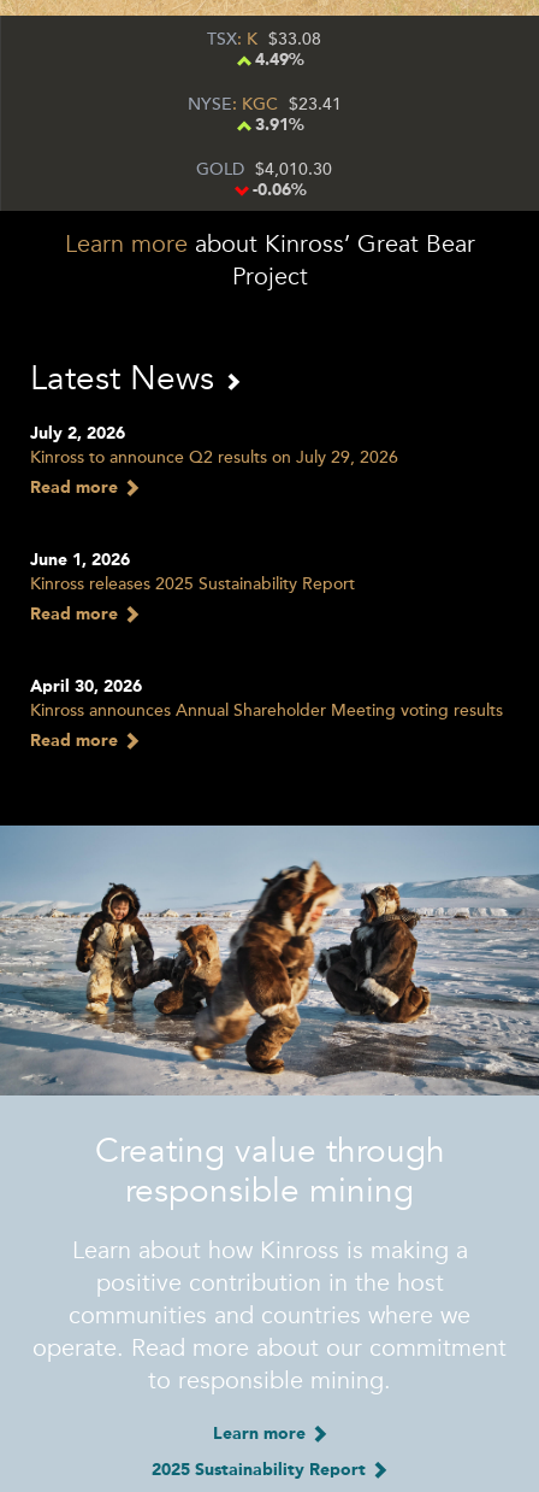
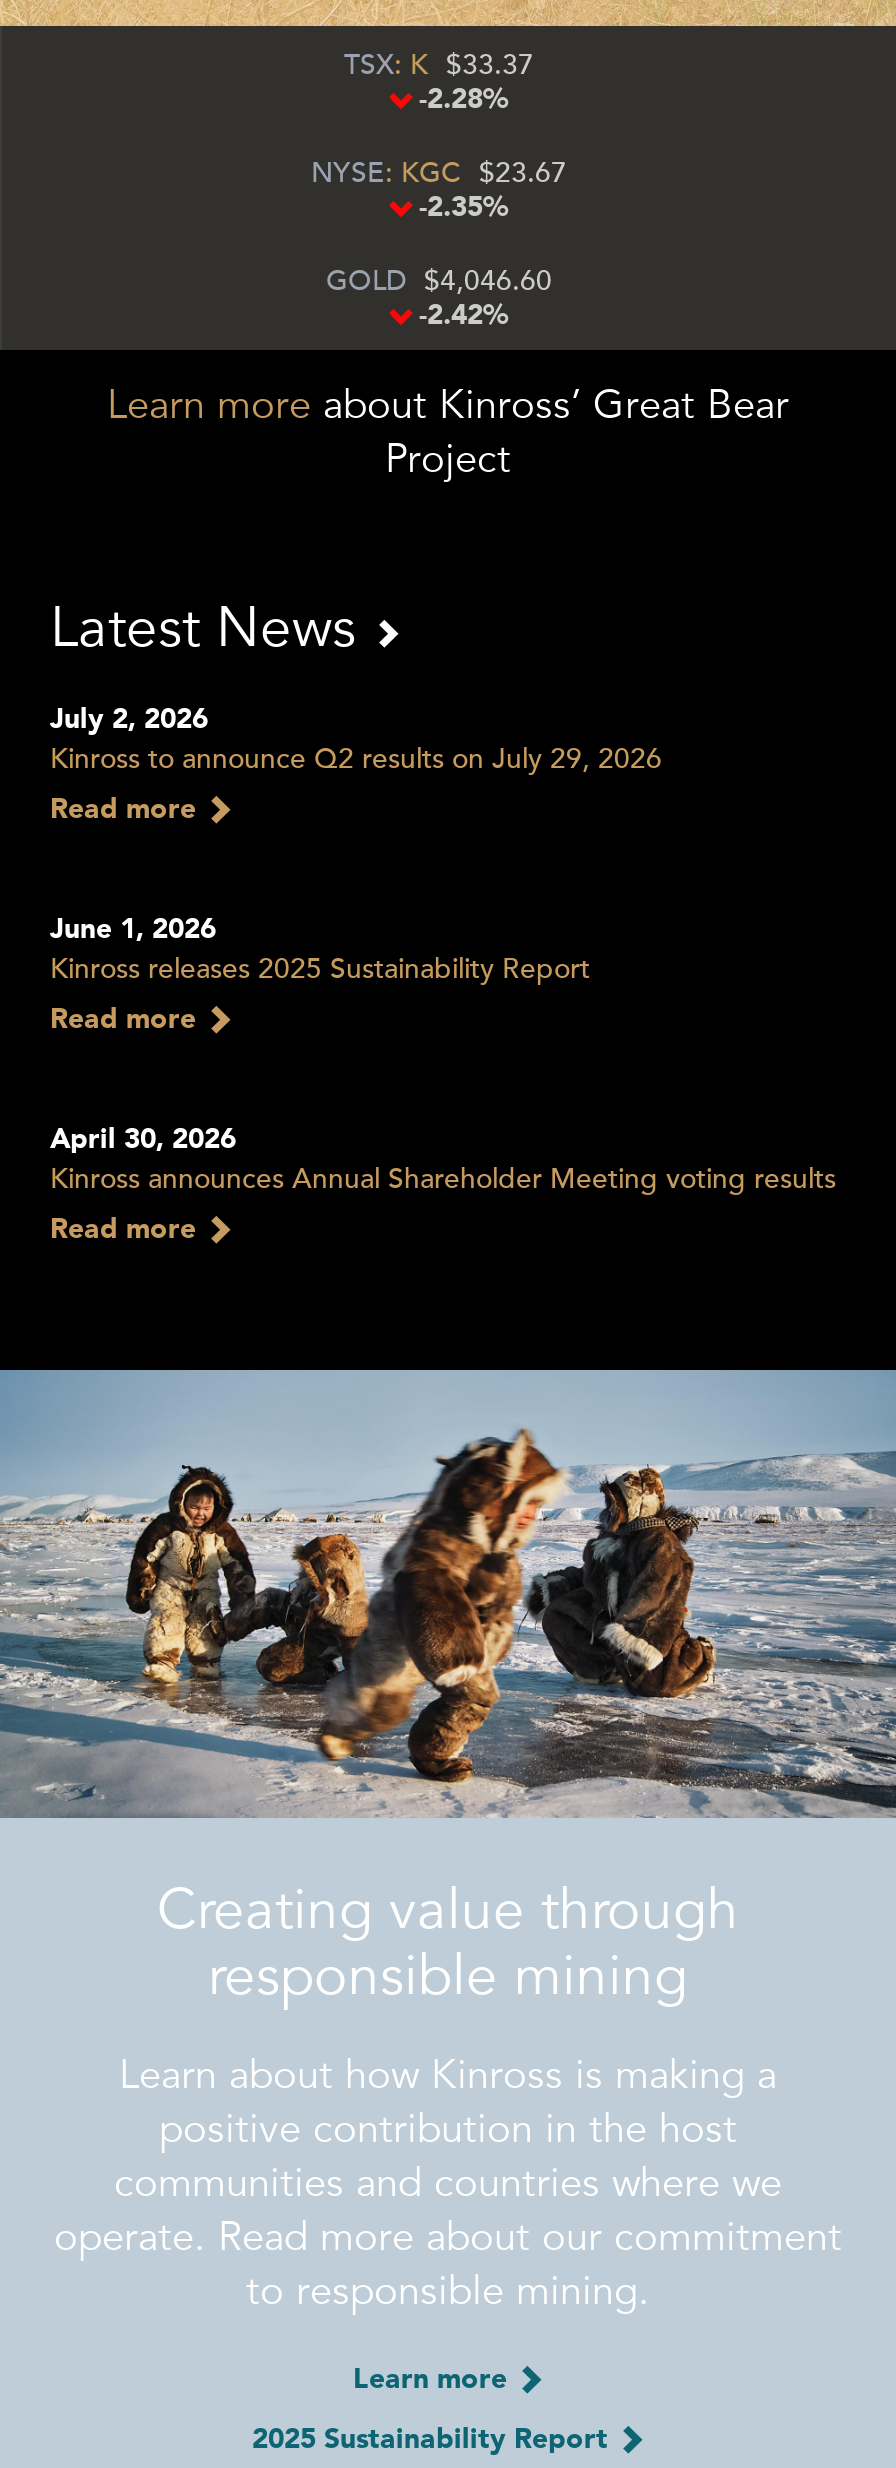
- TSX: K 33.08
+ TSX: K 33.37

- 4.49%
+ -2.28%

- NYSE: KGC 23.41
+ NYSE: KGC 23.67

- 3.91%
+ -2.35%

- GOLD 4,010.30
+ GOLD 4,046.60

- -0.06%
+ -2.42%
